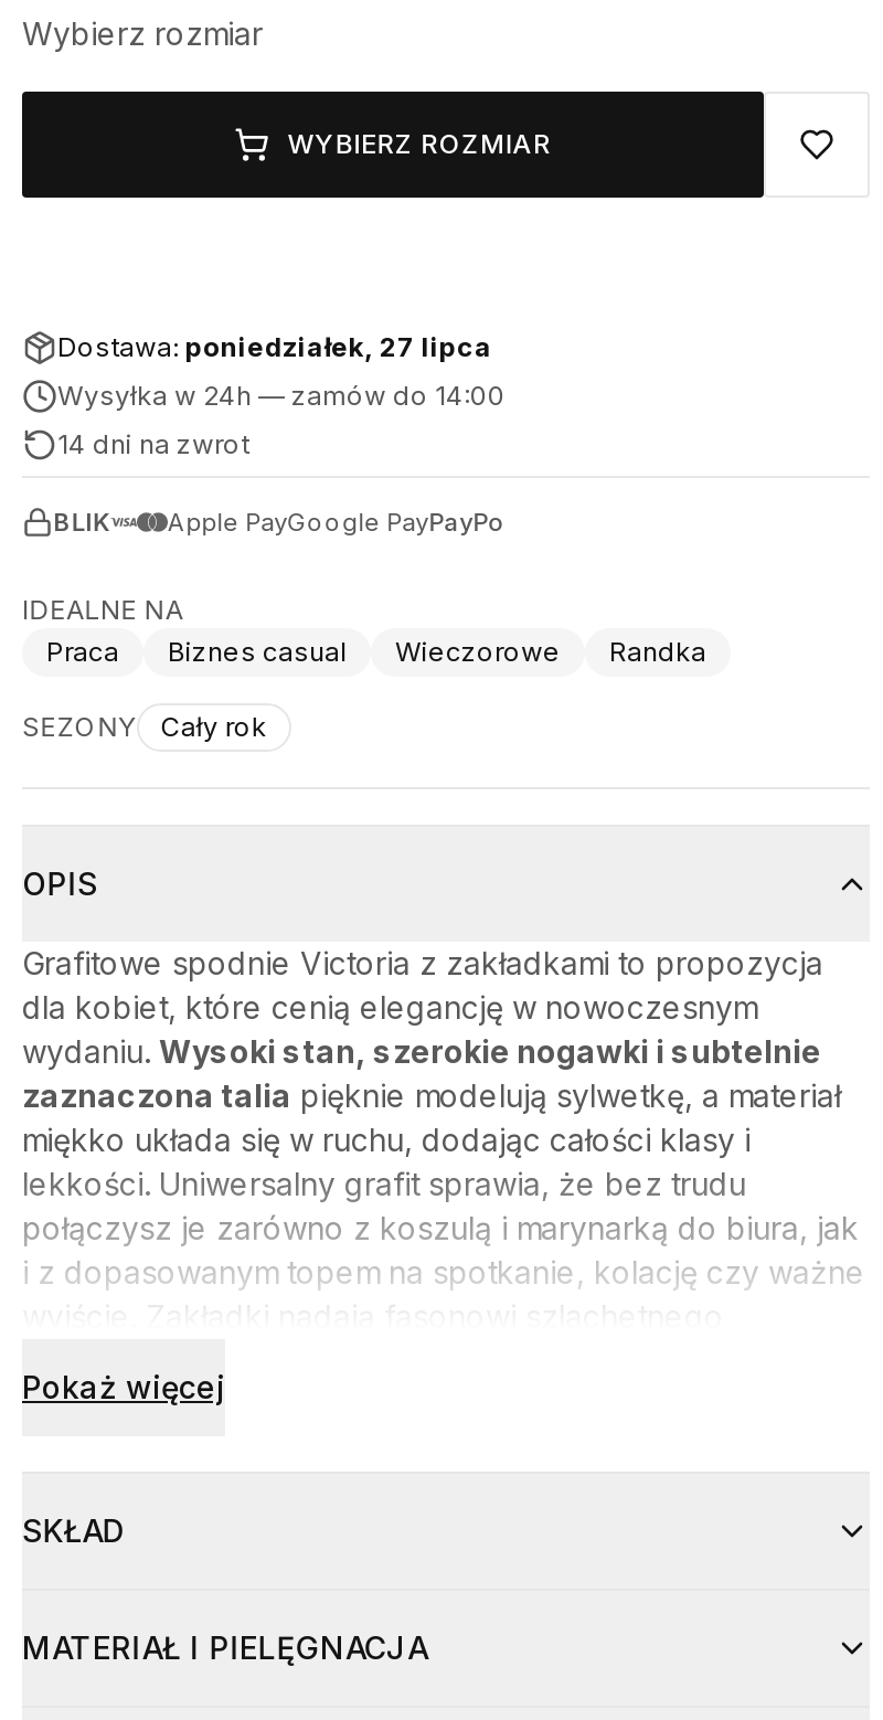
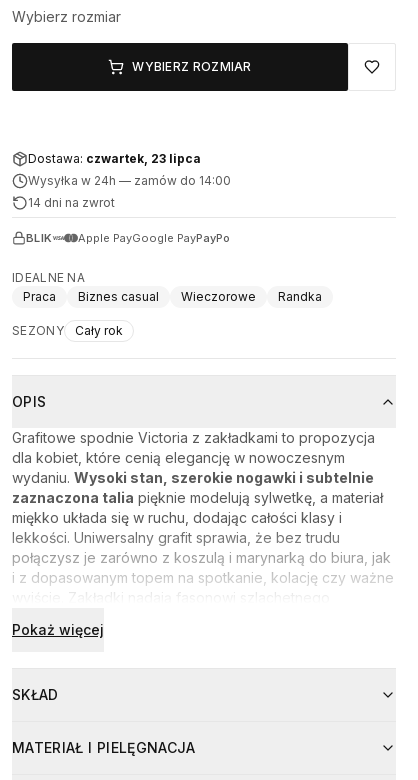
- Dostawa: poniedziałek, 27 lipca
+ Dostawa: czwartek, 23 lipca
